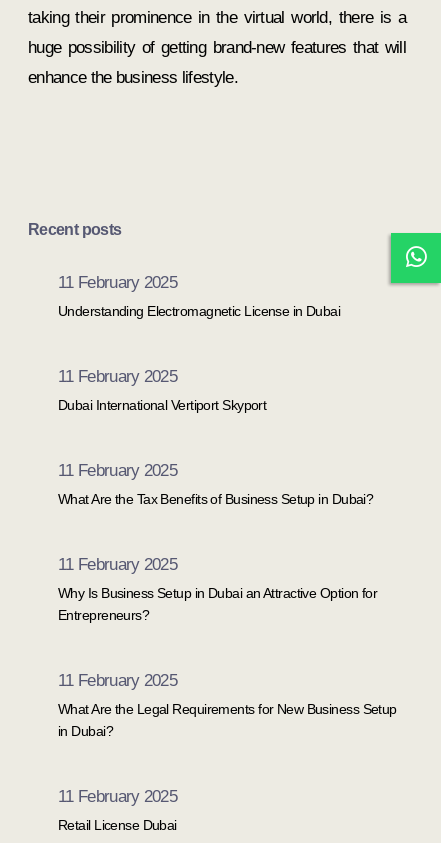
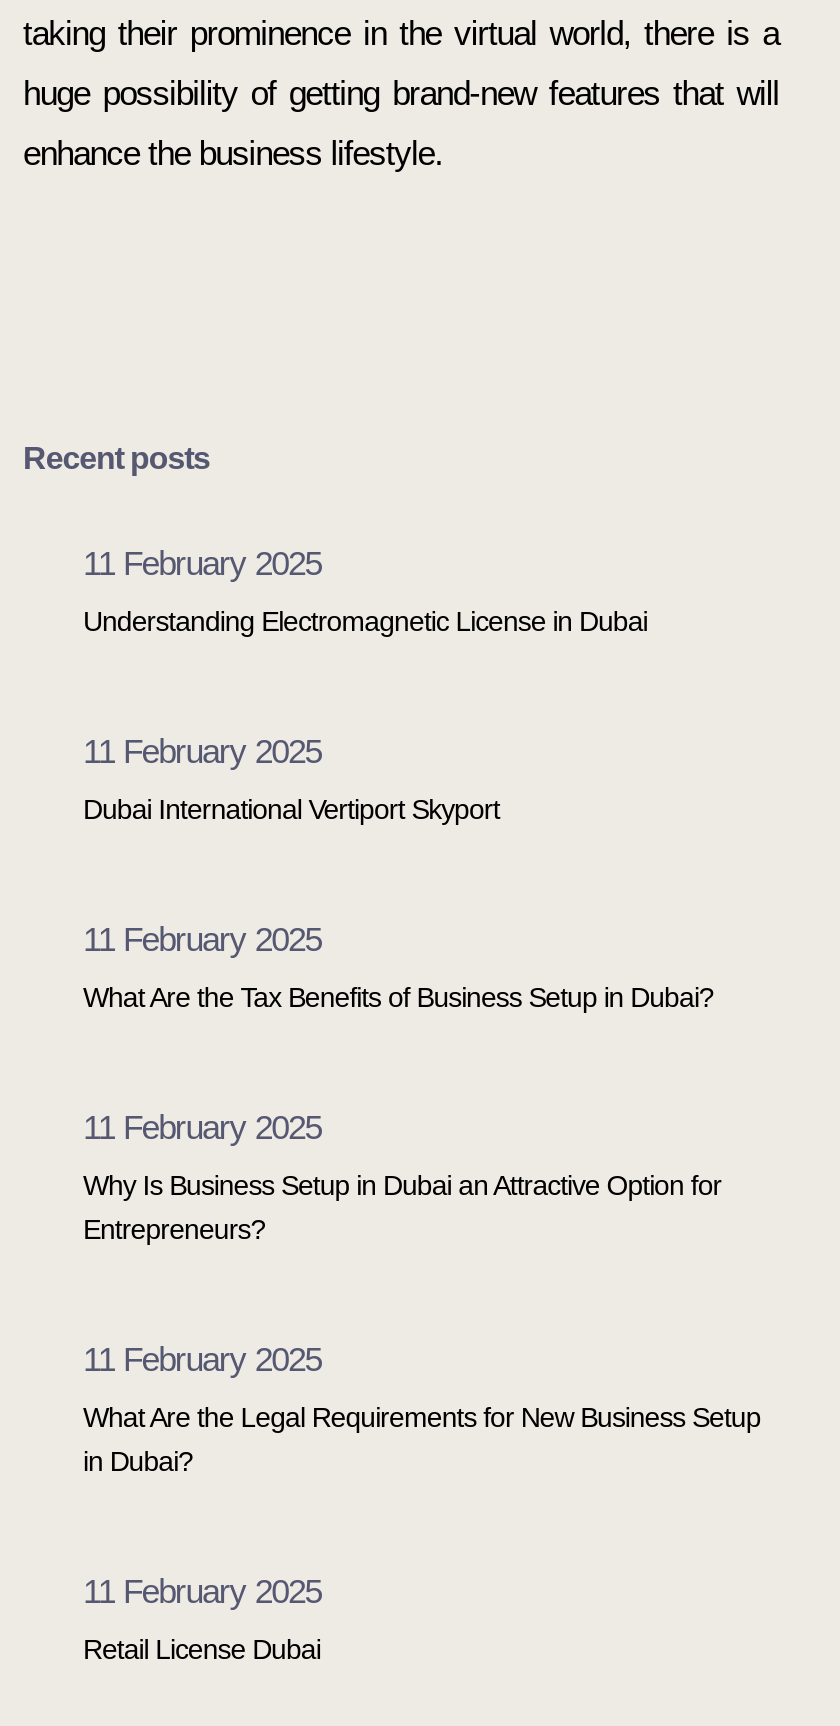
- [image]
